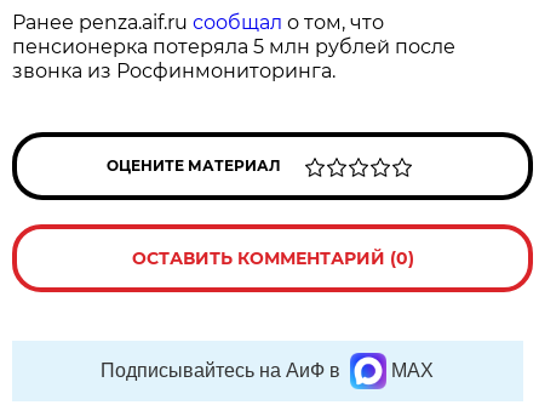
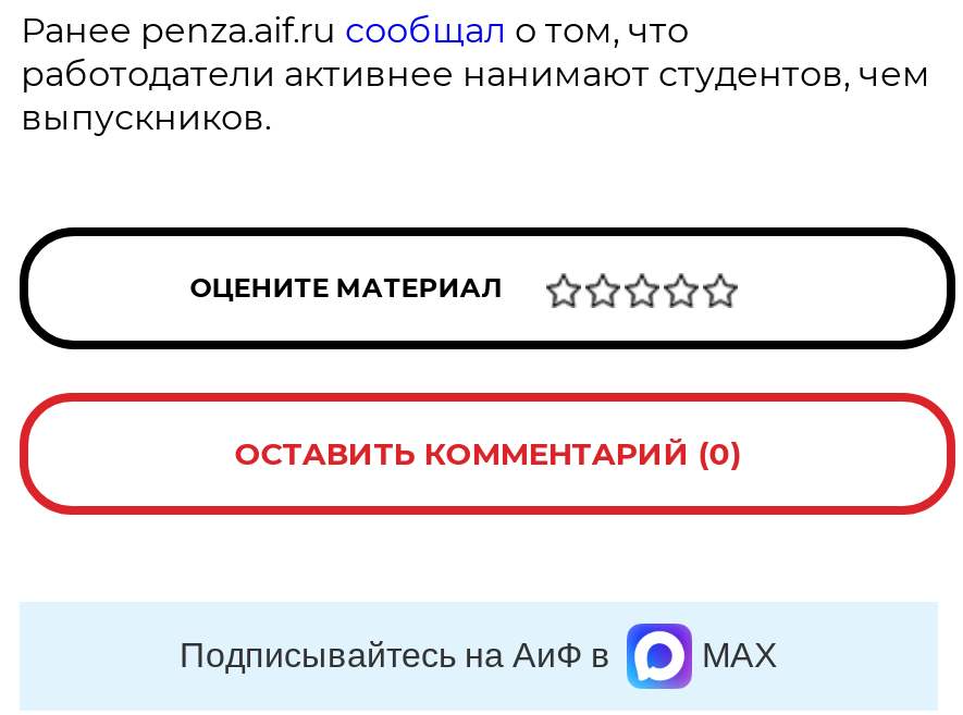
- пенсионерка потеряла 5 млн рублей после
- звонка из Росфинмониторинга.
+ работодатели активнее нанимают студентов, чем
+ выпускников.
